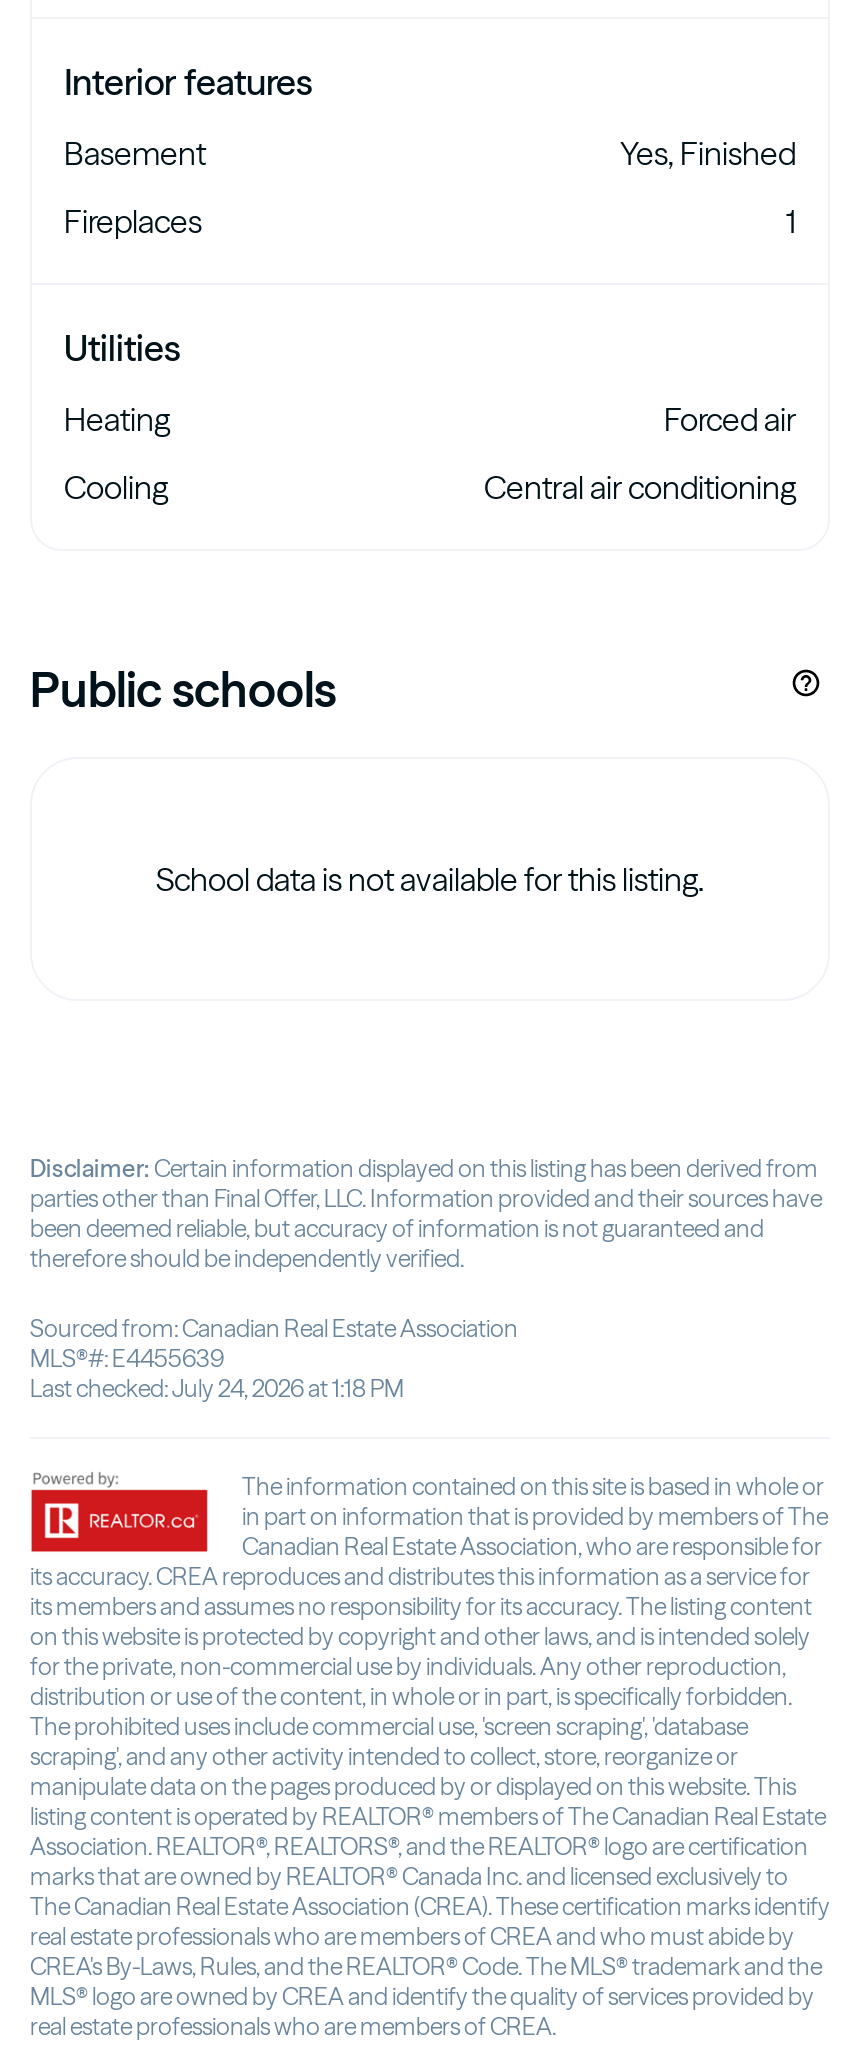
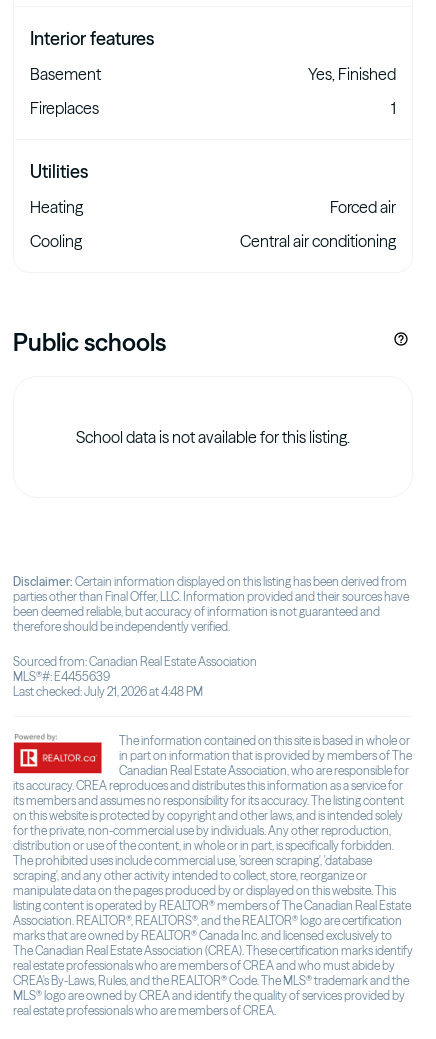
- Last checked:July 24, 2026 at 1:18 PM
+ Last checked:July 21, 2026 at 4:48 PM
